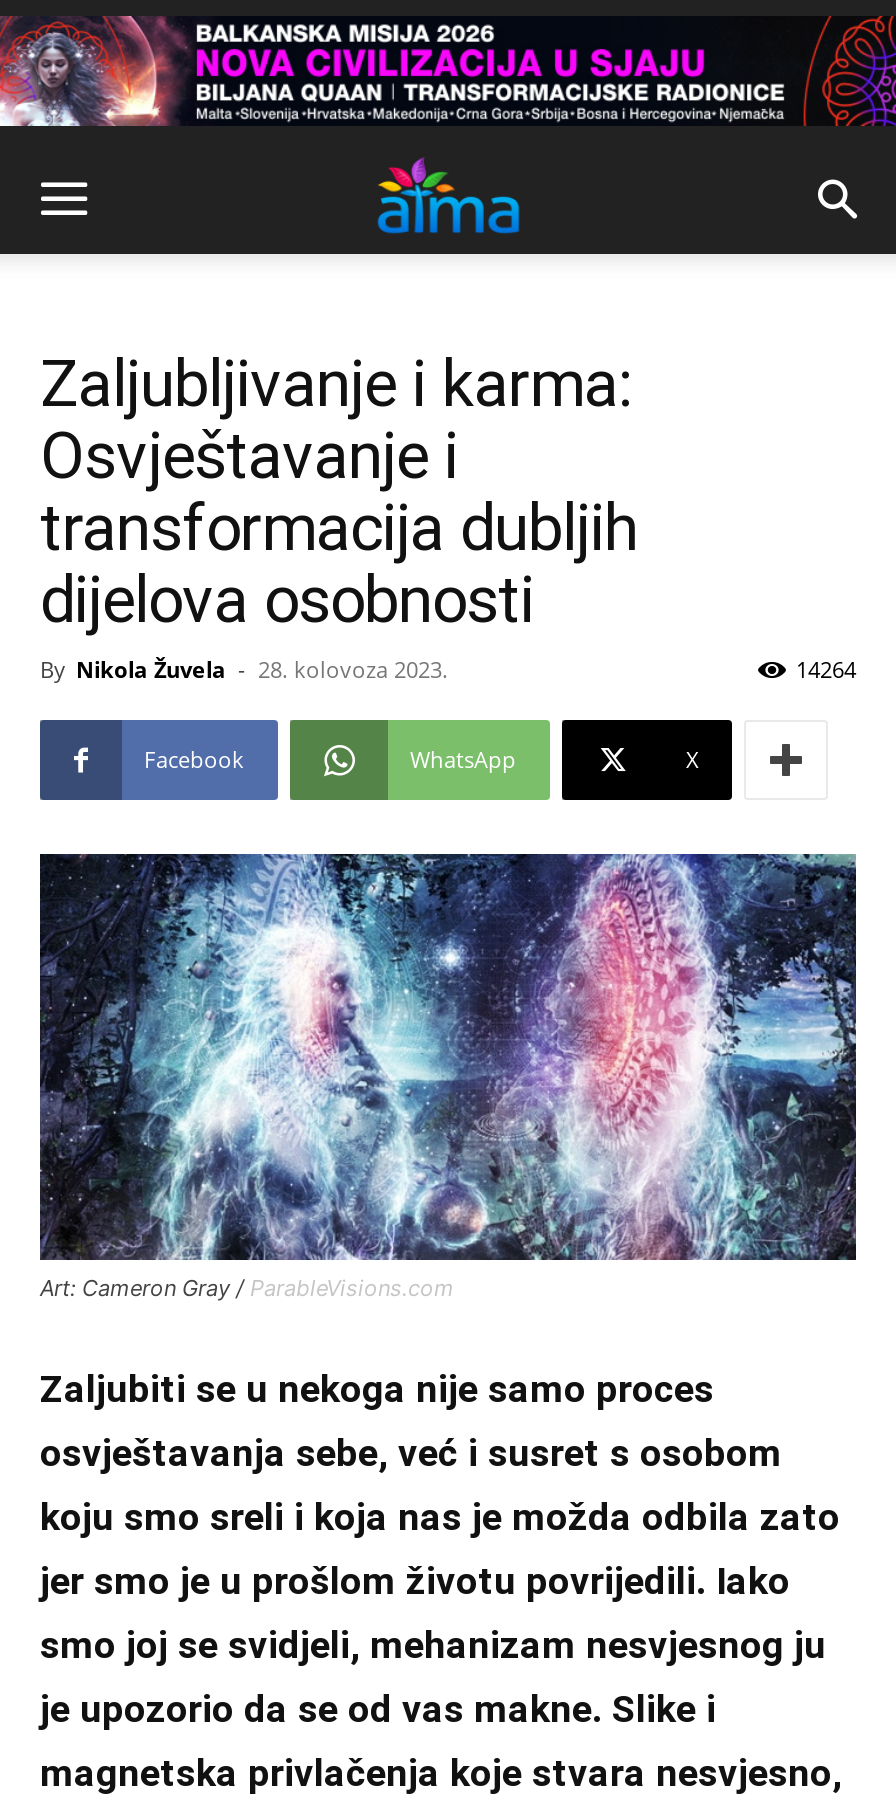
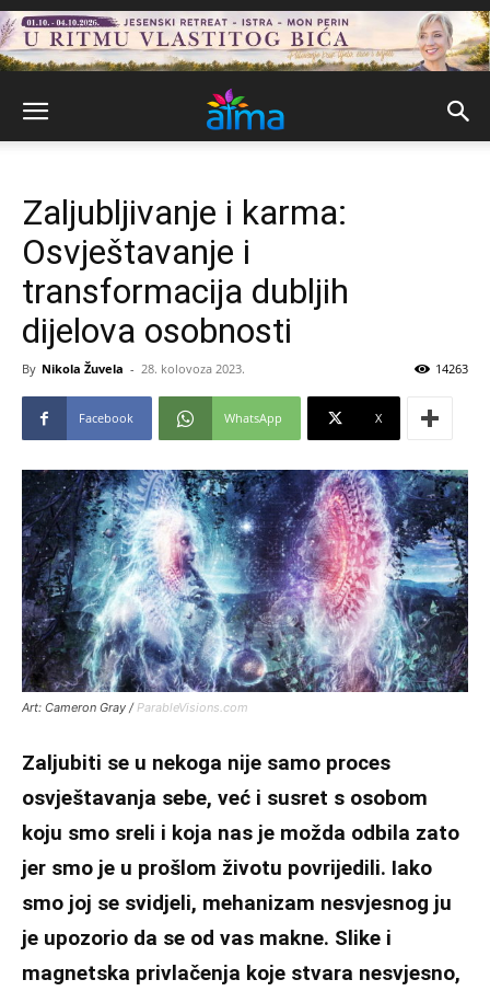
- [image]
+ [image]

- 14264
+ 14263
